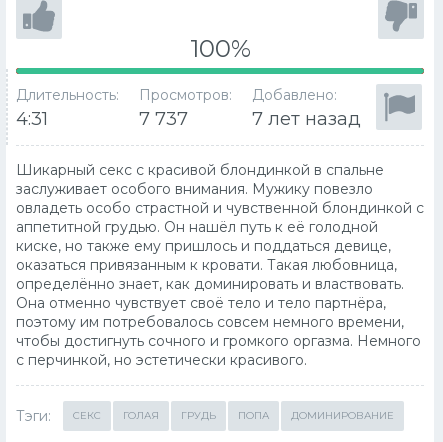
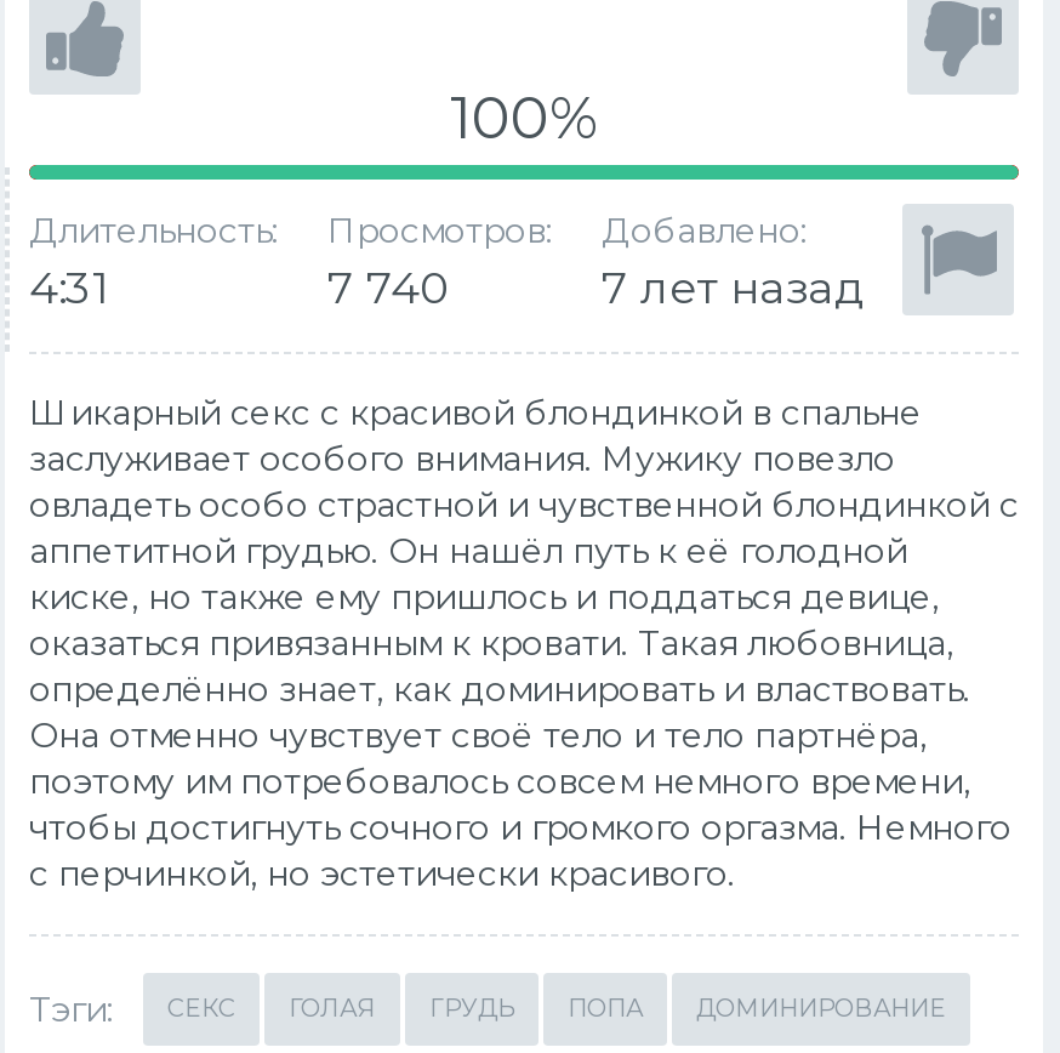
- 7 737
+ 7 740
